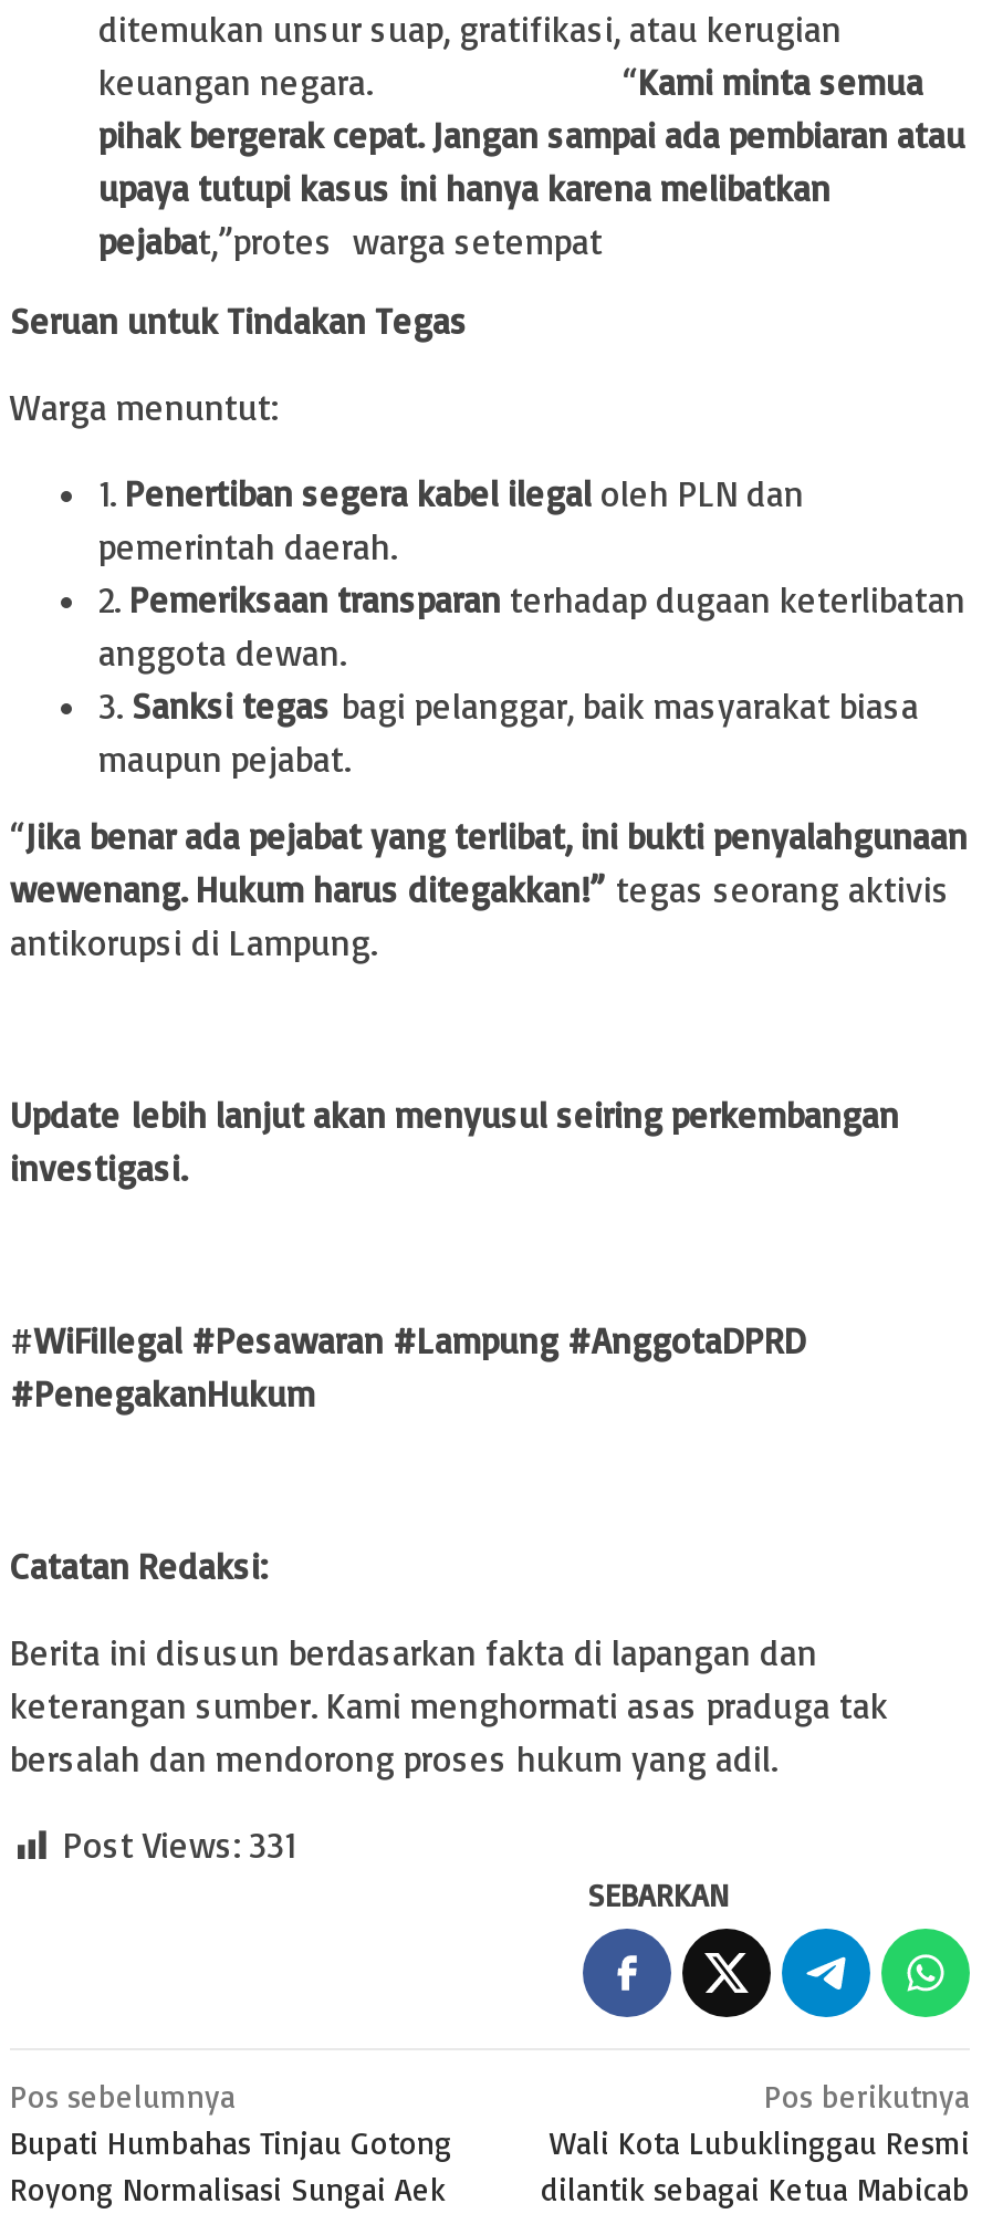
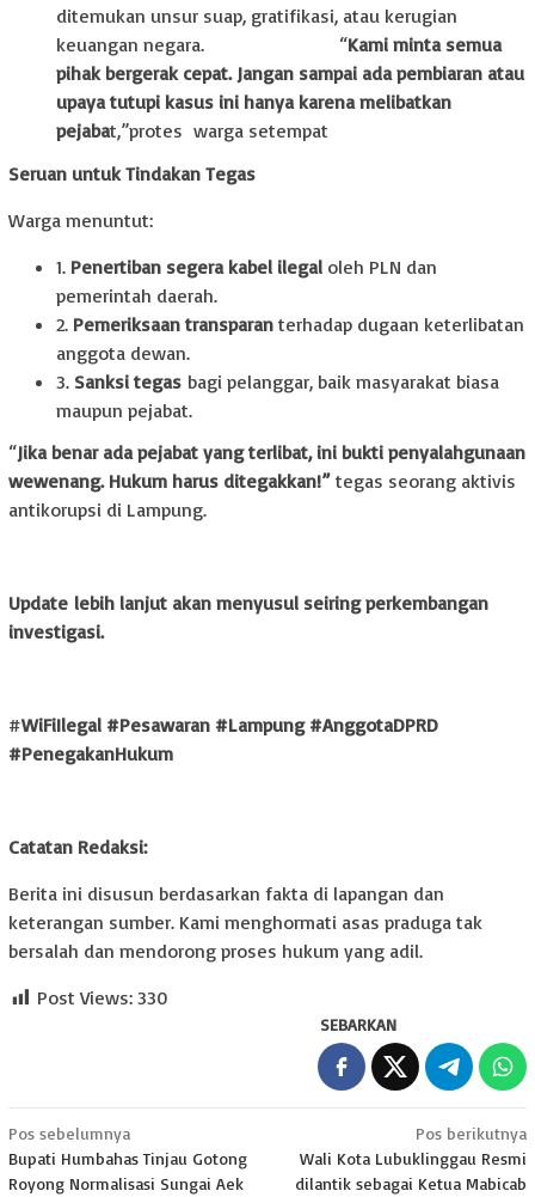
- Post Views: 331
+ Post Views: 330
